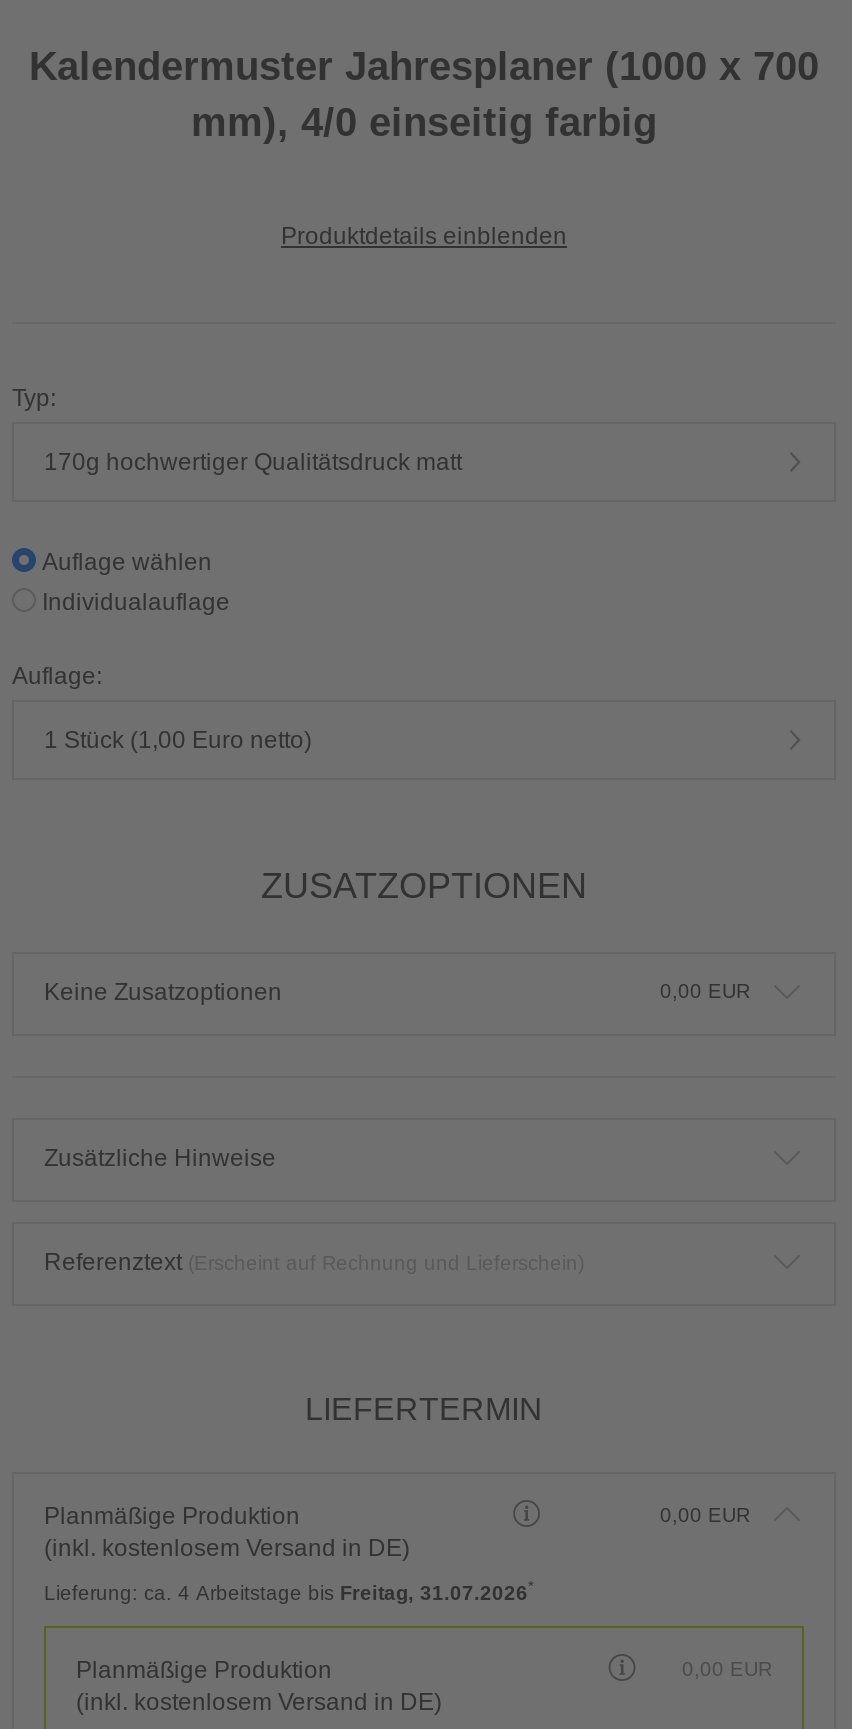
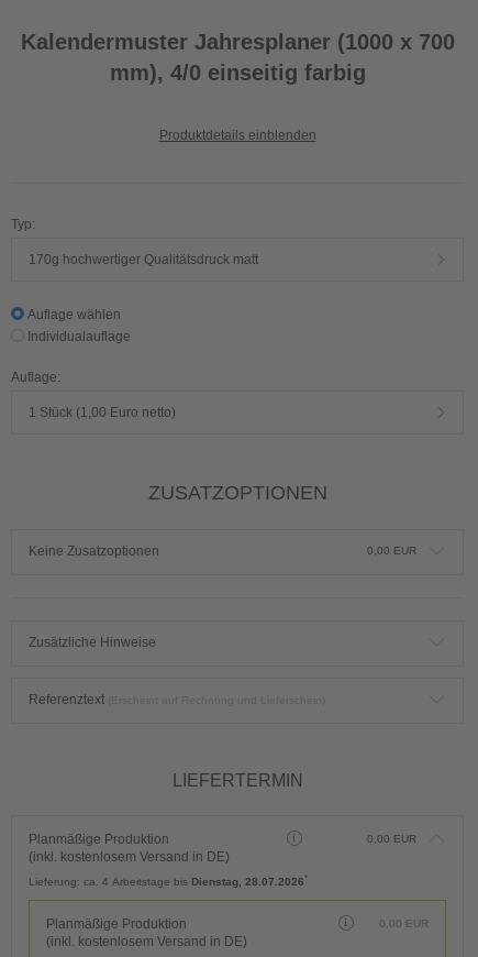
- Lieferung: ca. 4 Arbeitstage bis Freitag, 31.07.2026*
+ Lieferung: ca. 4 Arbeitstage bis Dienstag, 28.07.2026*
